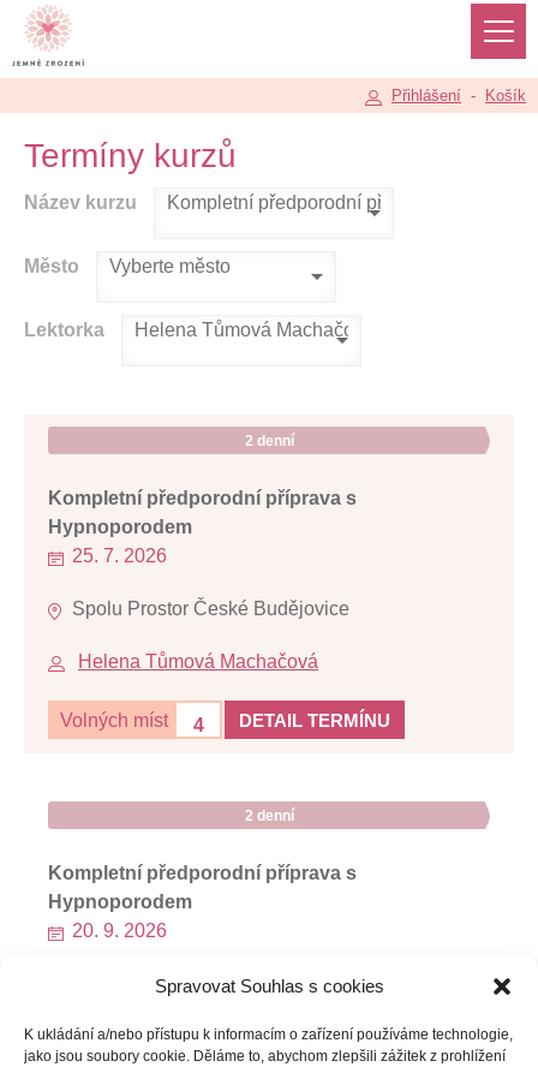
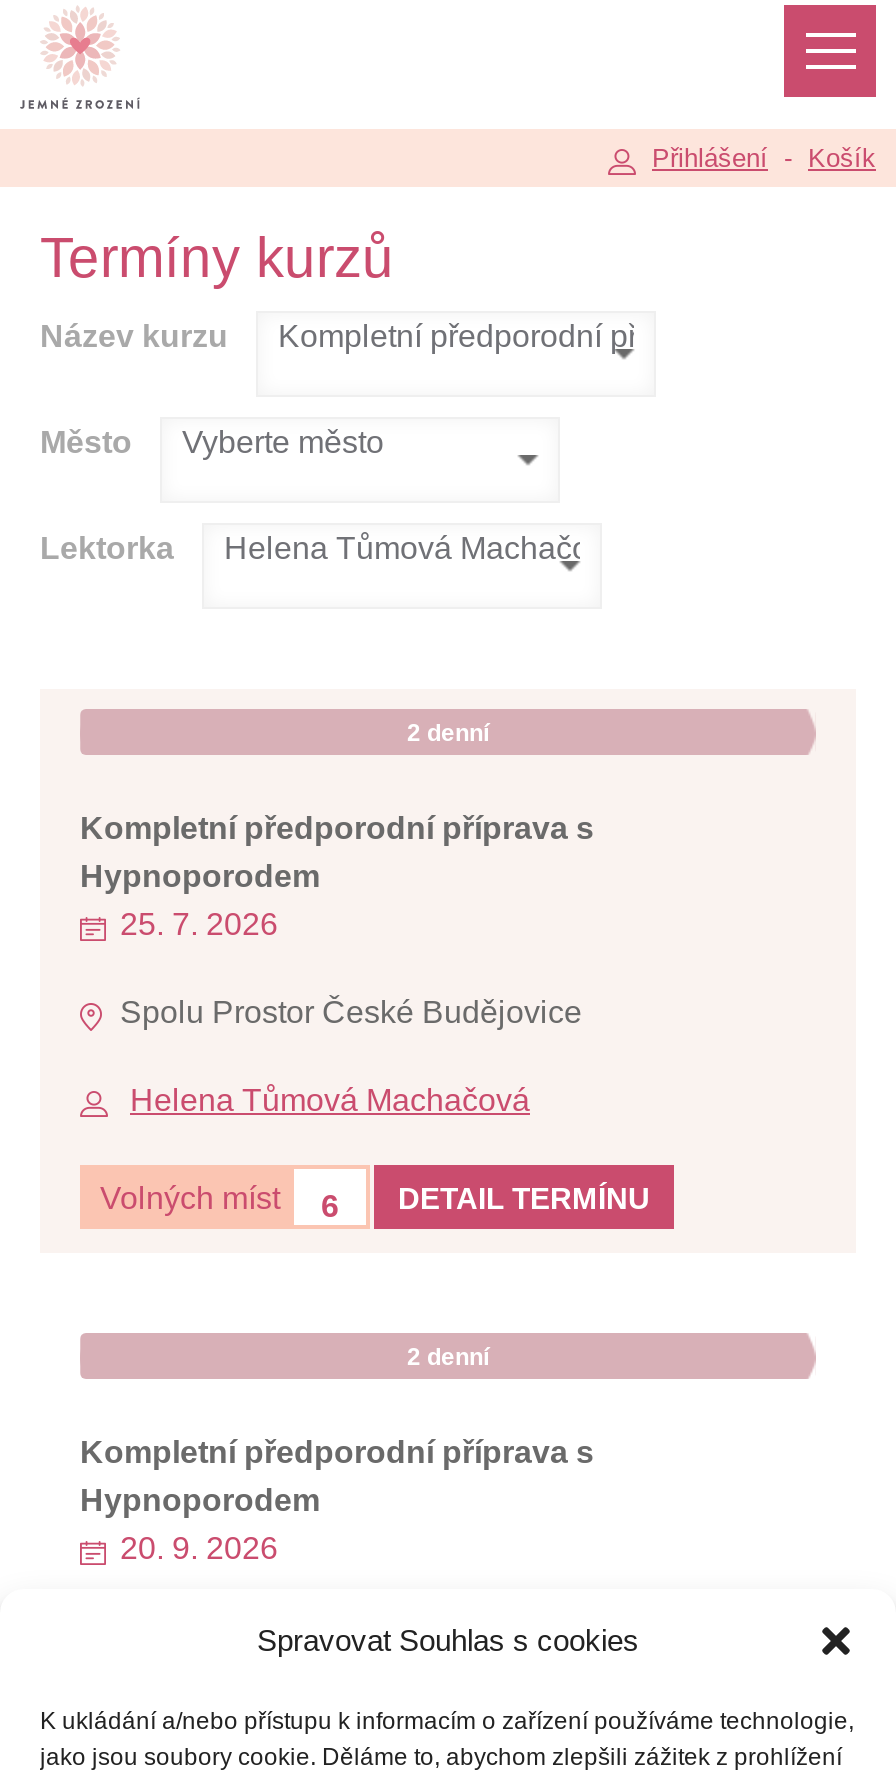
- Volných míst 4 DETAIL TERMÍNU
+ Volných míst 6 DETAIL TERMÍNU
